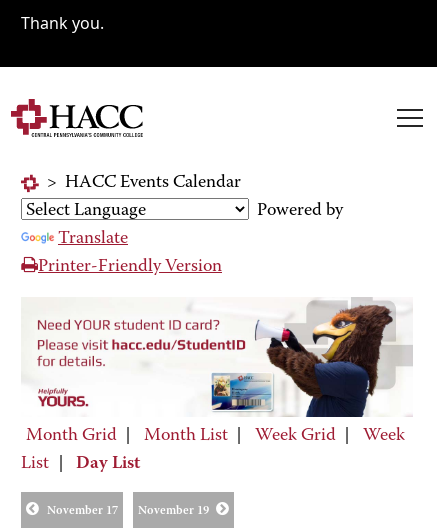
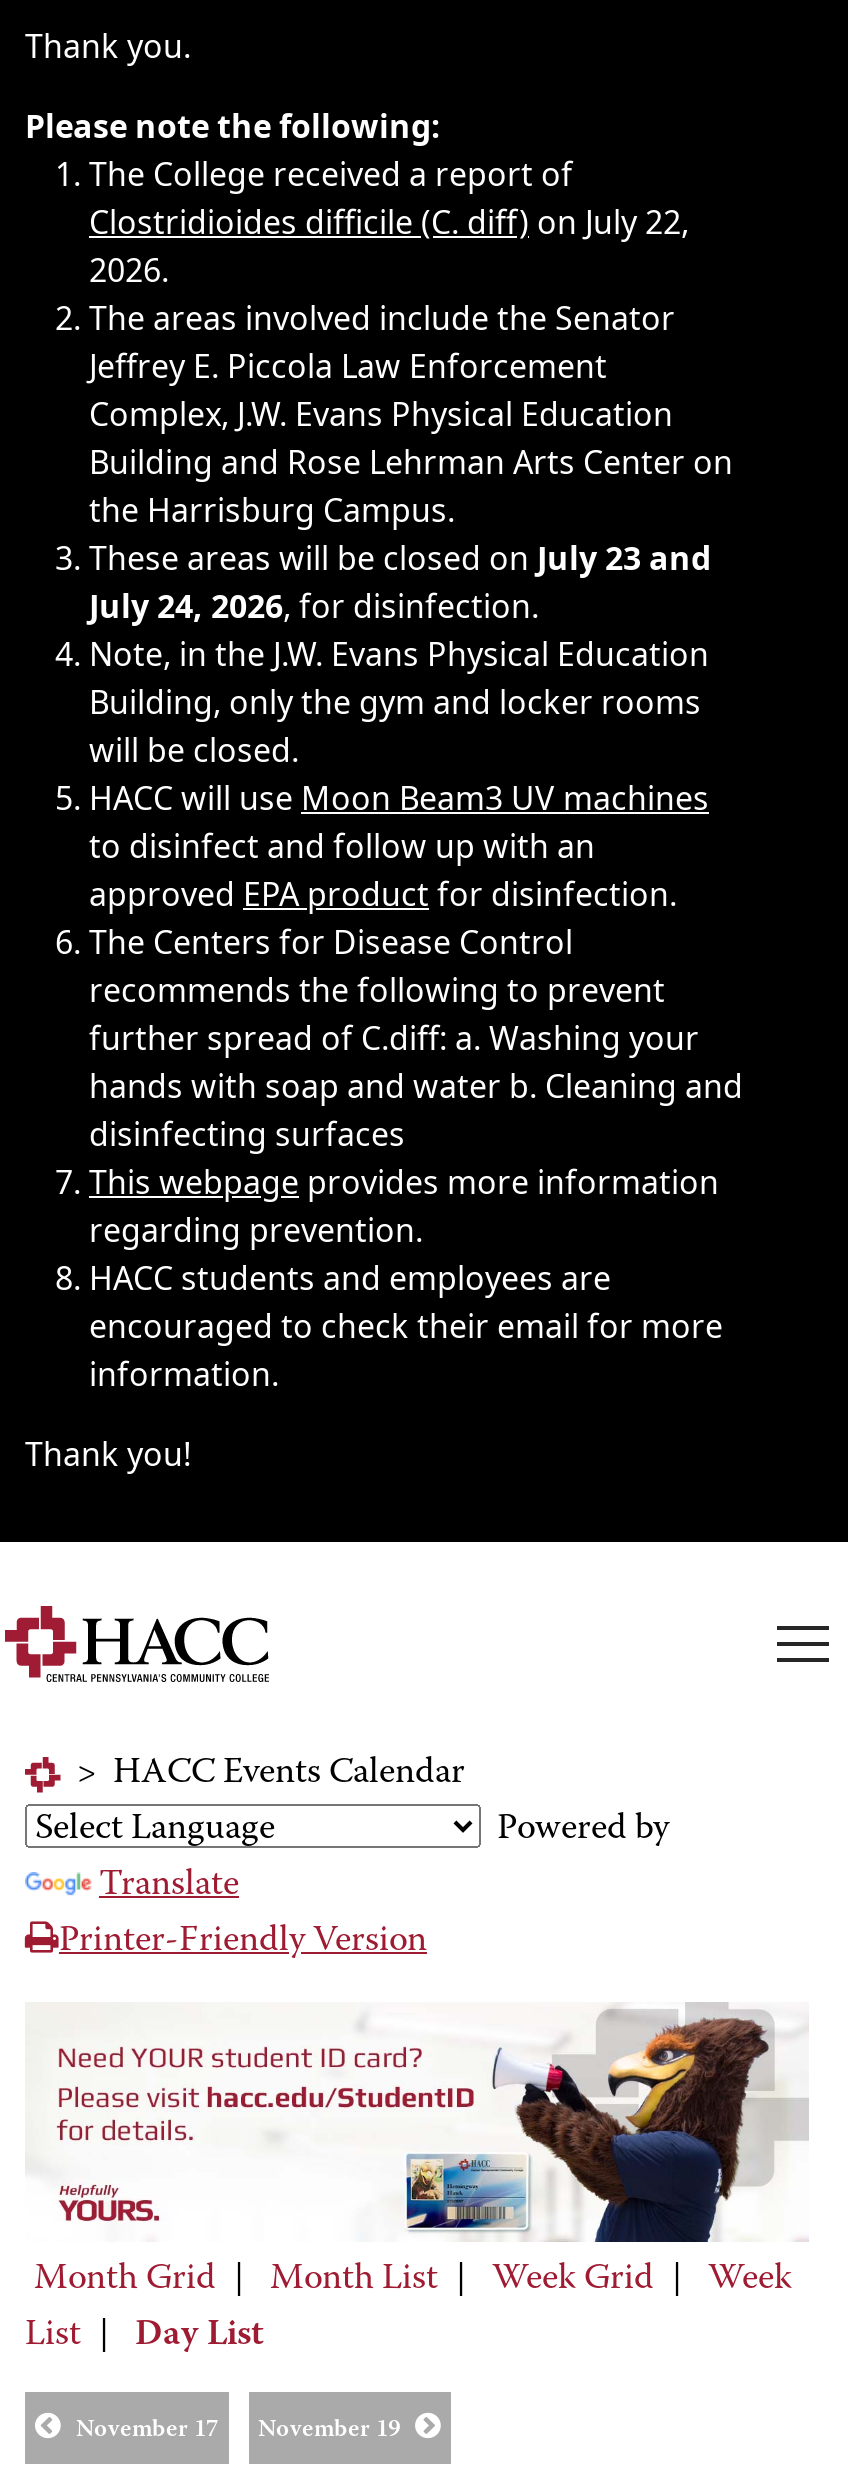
+ Please note the following:
+ The College received a report of
+ Clostridioides difficile (C. diff) on July 22,
+ 2026.
+ The areas involved include the Senator
+ Jeffrey E. Piccola Law Enforcement
+ Complex, J.W. Evans Physical Education
+ Building and Rose Lehrman Arts Center on
+ the Harrisburg Campus.
+ These areas will be closed on July 23 and
+ July 24, 2026, for disinfection.
+ Note, in the J.W. Evans Physical Education
+ Building, only the gym and locker rooms
+ will be closed.
+ HACC will use Moon Beam3 UV machines
+ to disinfect and follow up with an
+ approved EPA product for disinfection.
+ The Centers for Disease Control
+ recommends the following to prevent
+ further spread of C.diff: a. Washing your
+ hands with soap and water b. Cleaning and
+ disinfecting surfaces
+ This webpage provides more information
+ regarding prevention.
+ HACC students and employees are
+ encouraged to check their email for more
+ information.
+ Thank you!
